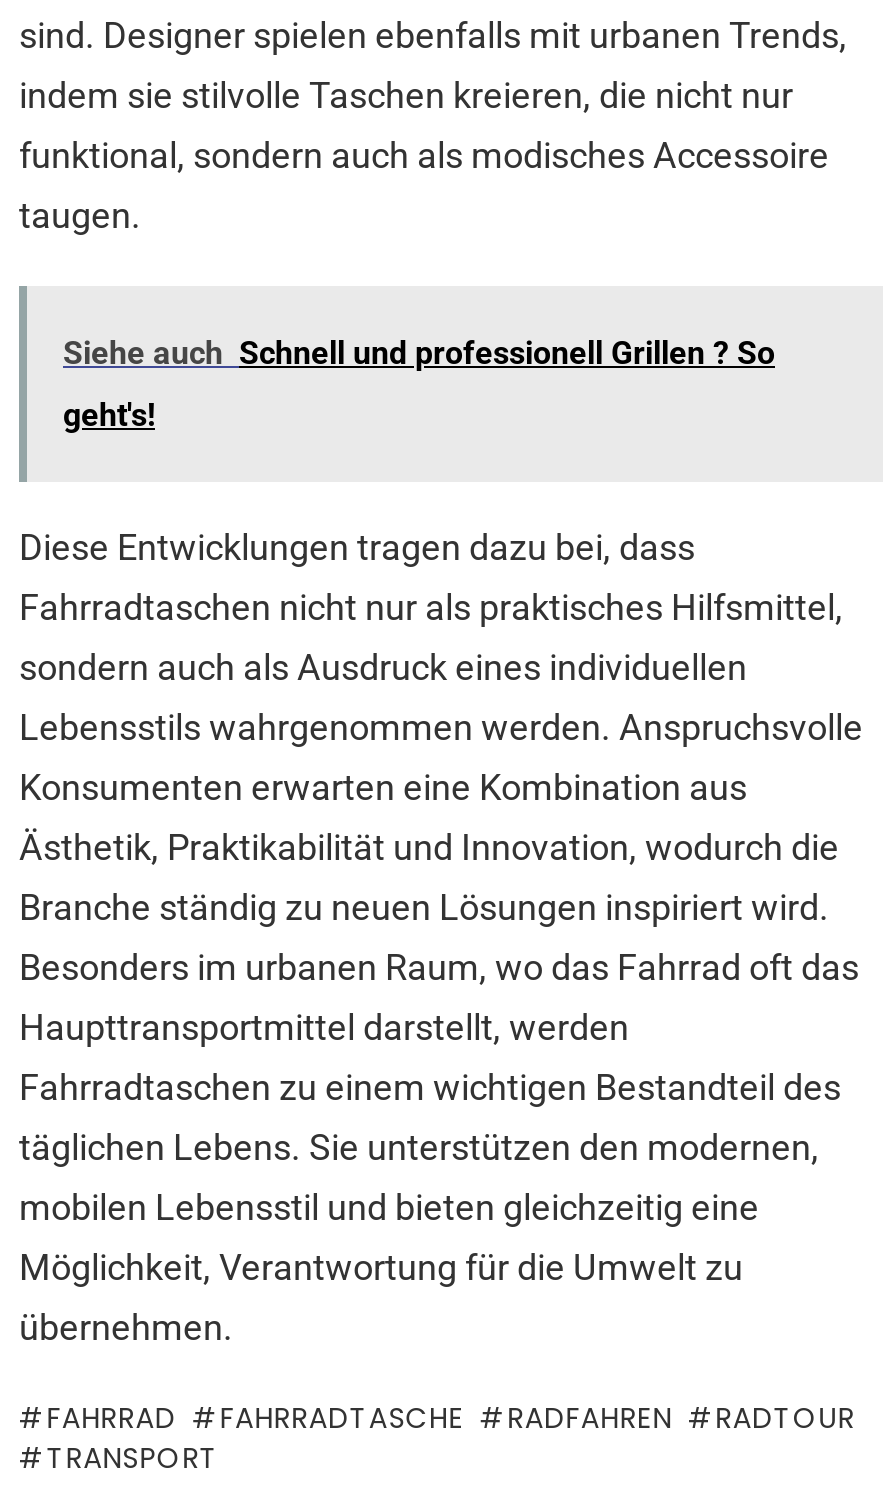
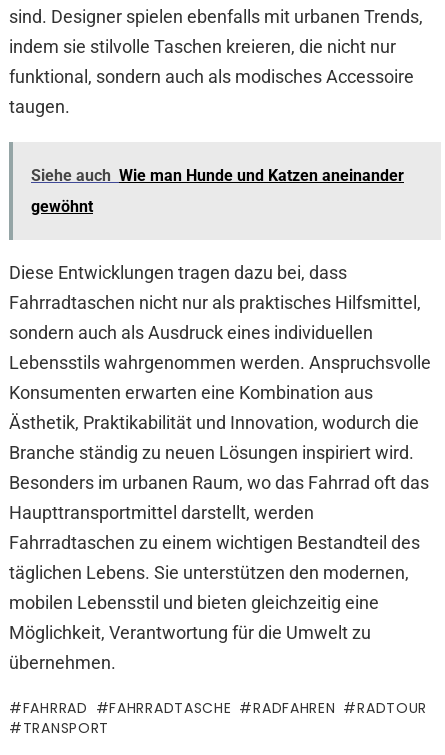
- Siehe auch Schnell und professionell Grillen ? So
+ Siehe auch Wie man Hunde und Katzen aneinander

- geht's!
+ gewöhnt
